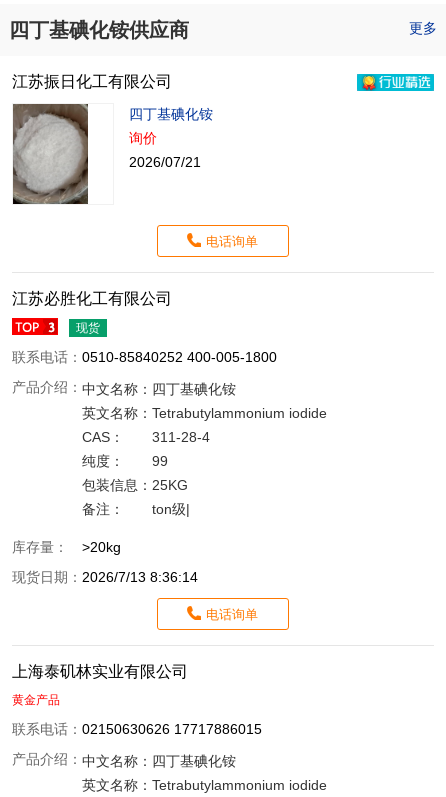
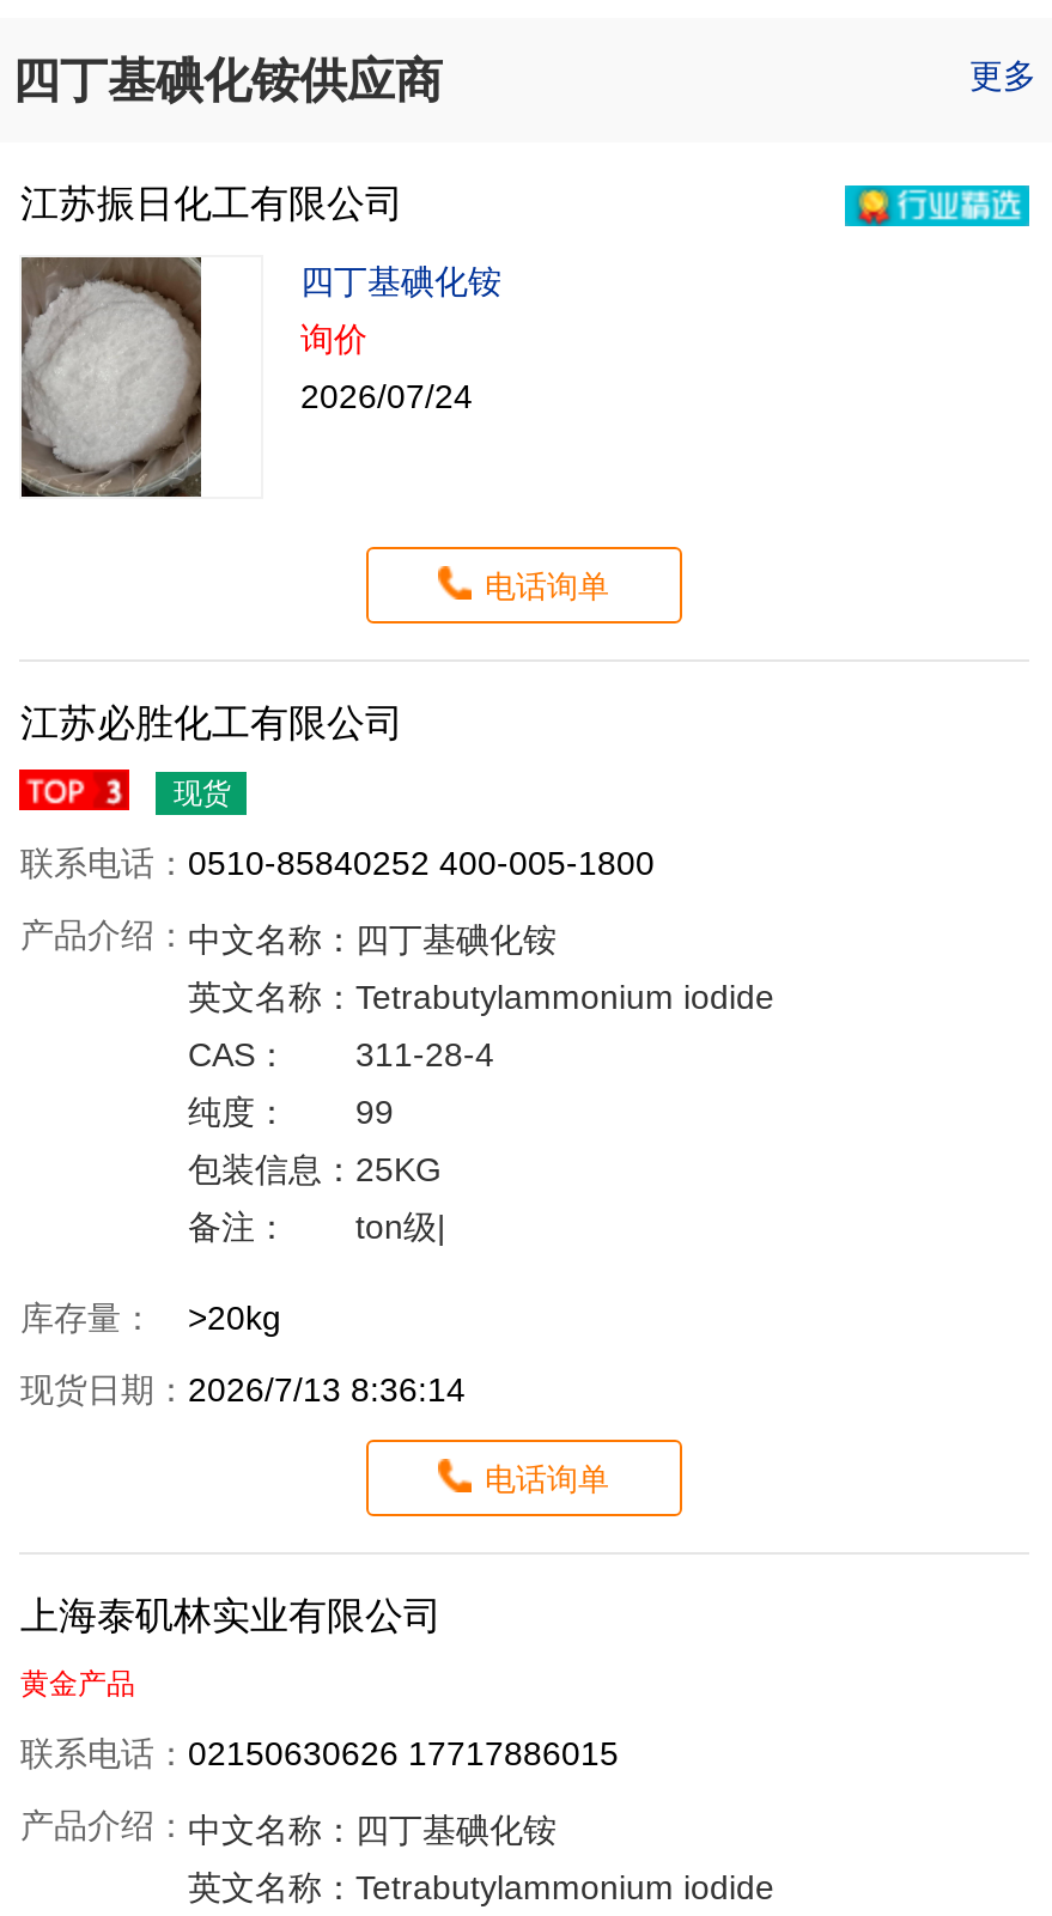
- 2026/07/21
+ 2026/07/24
